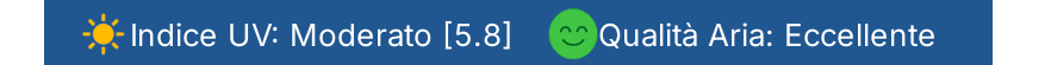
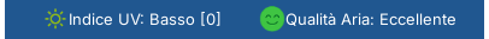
- Indice UV: Moderato [5.8]
+ Indice UV: Basso [0]
